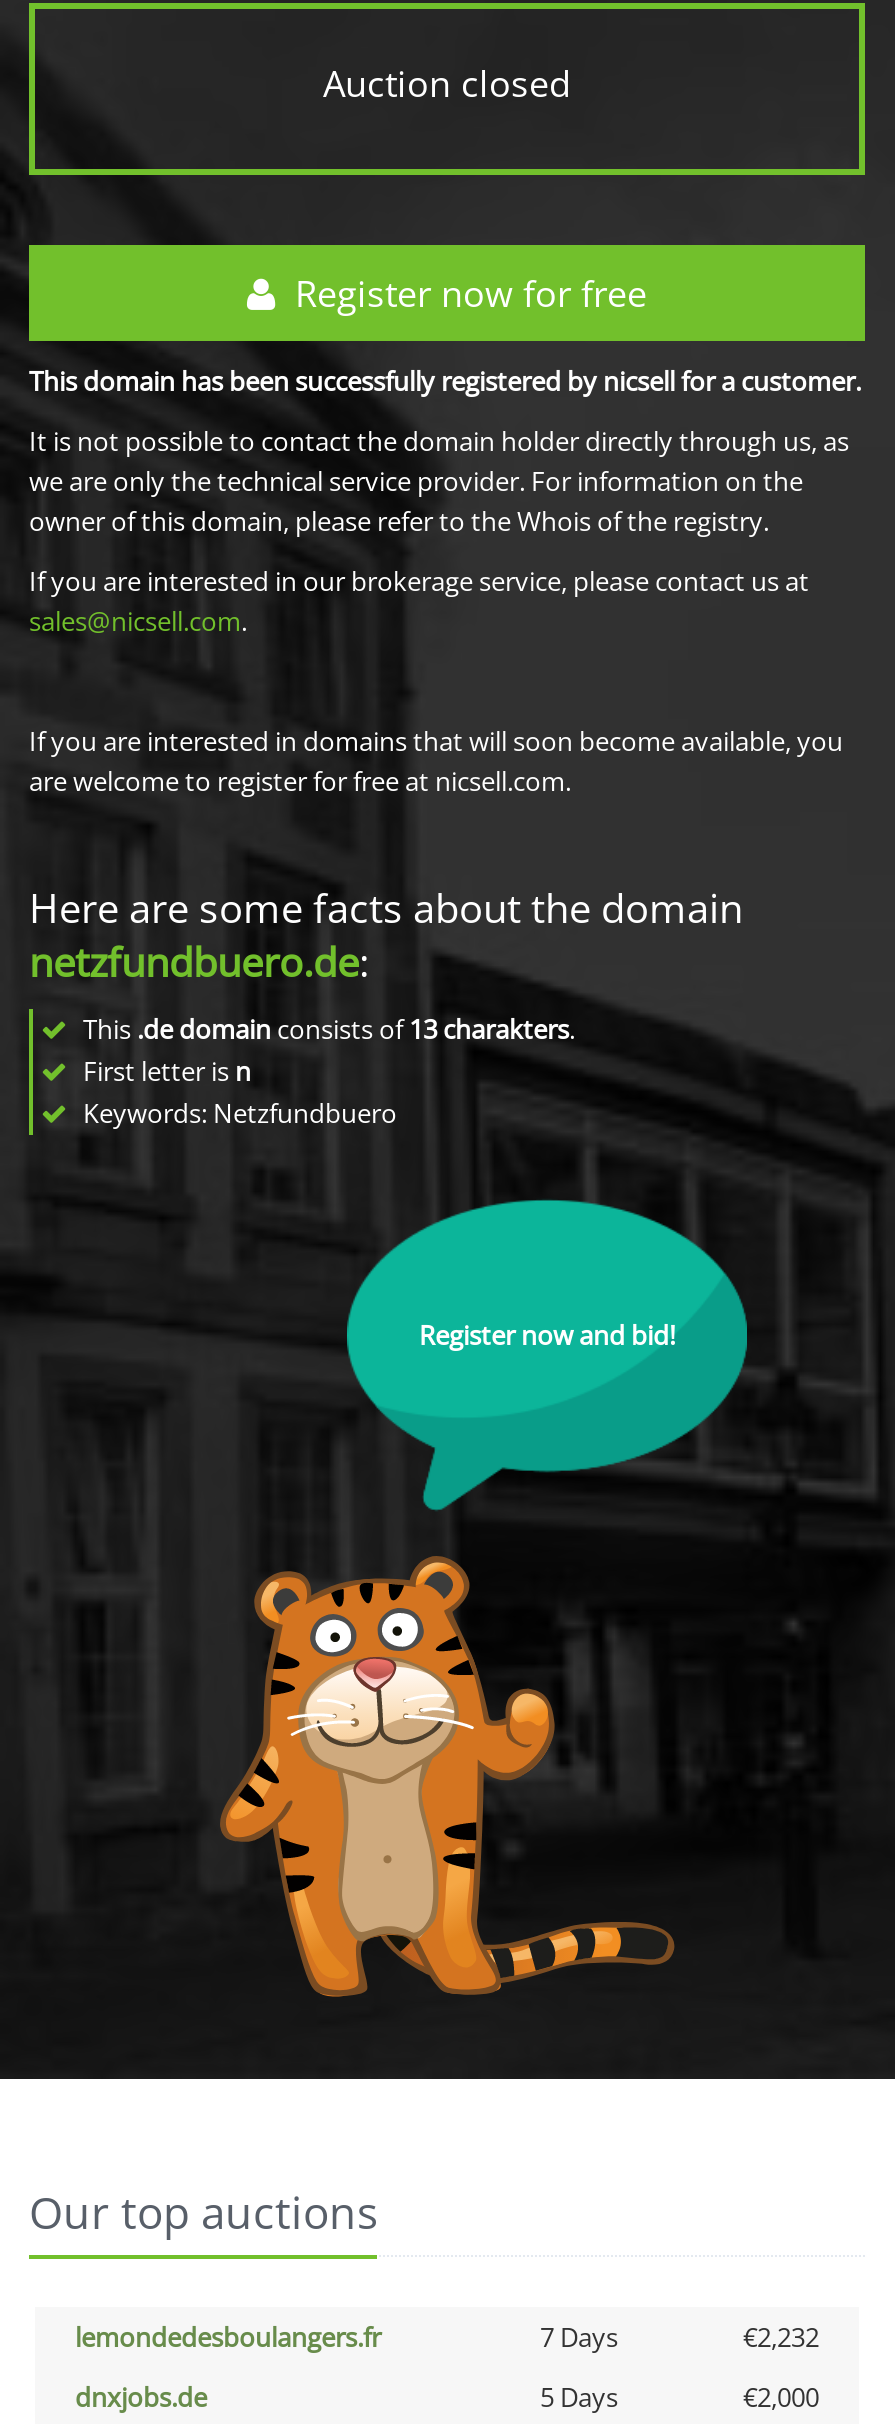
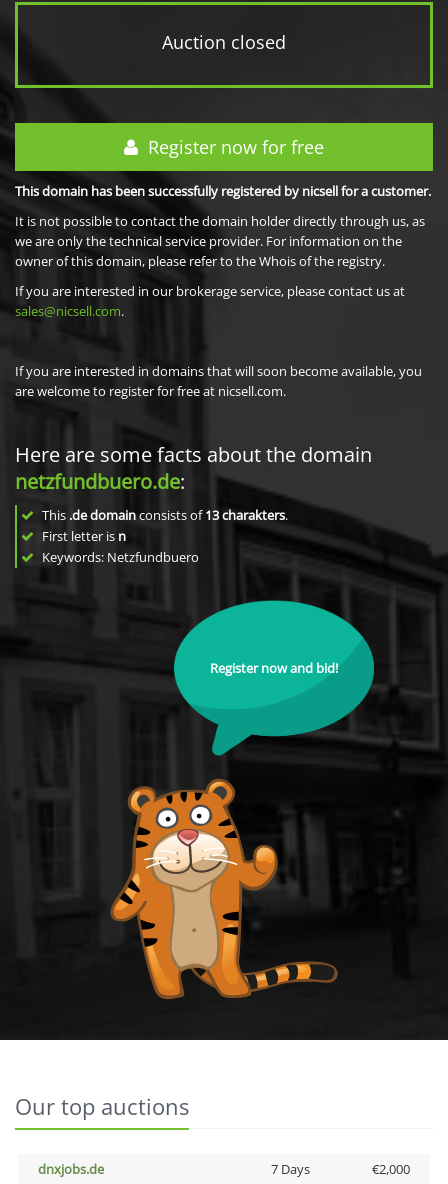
- lemondedesboulangers.fr
- 7 Days
- €2,232

- 5 Days
+ 7 Days
